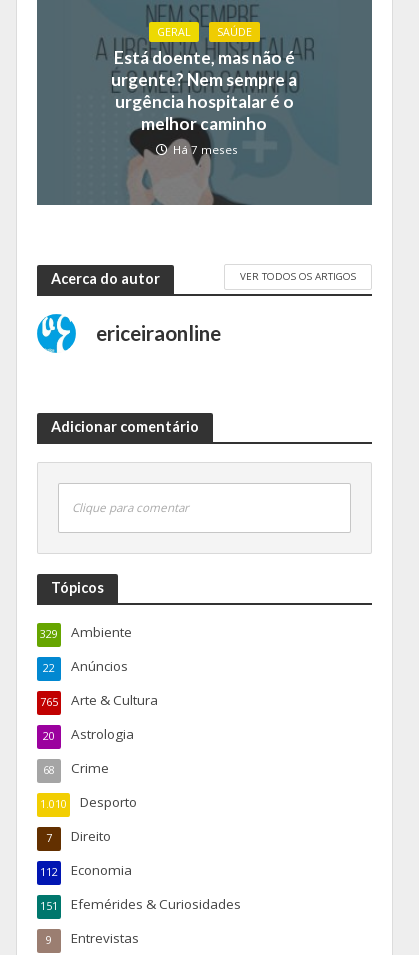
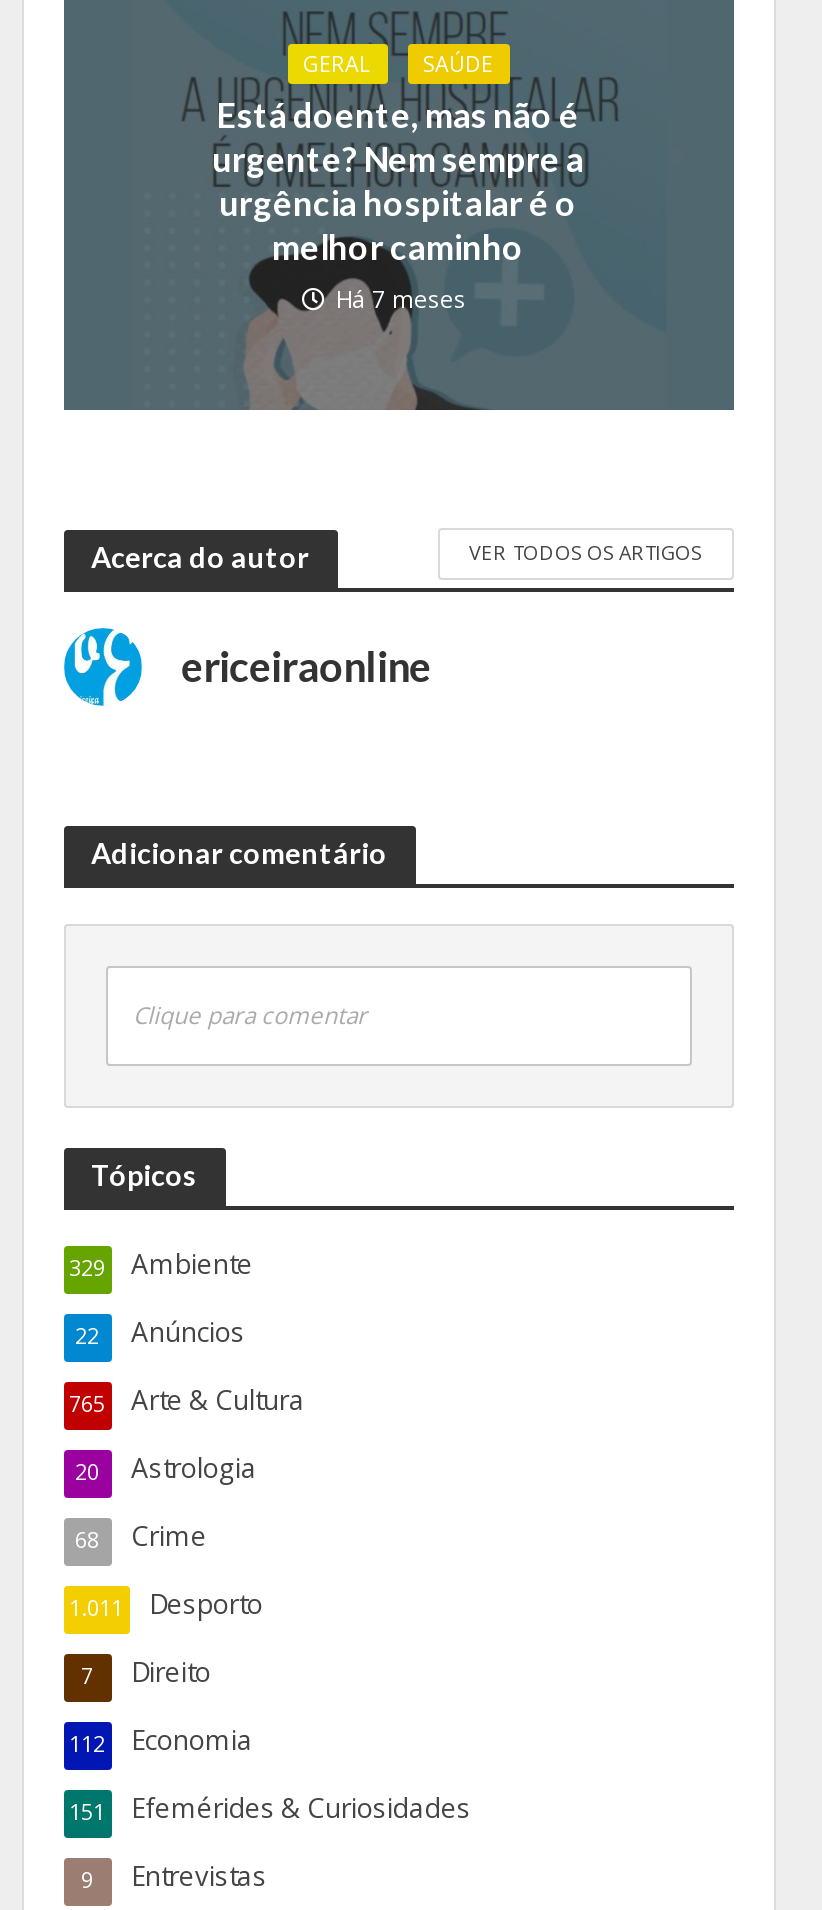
- 1.010 Desporto
+ 1.011 Desporto
